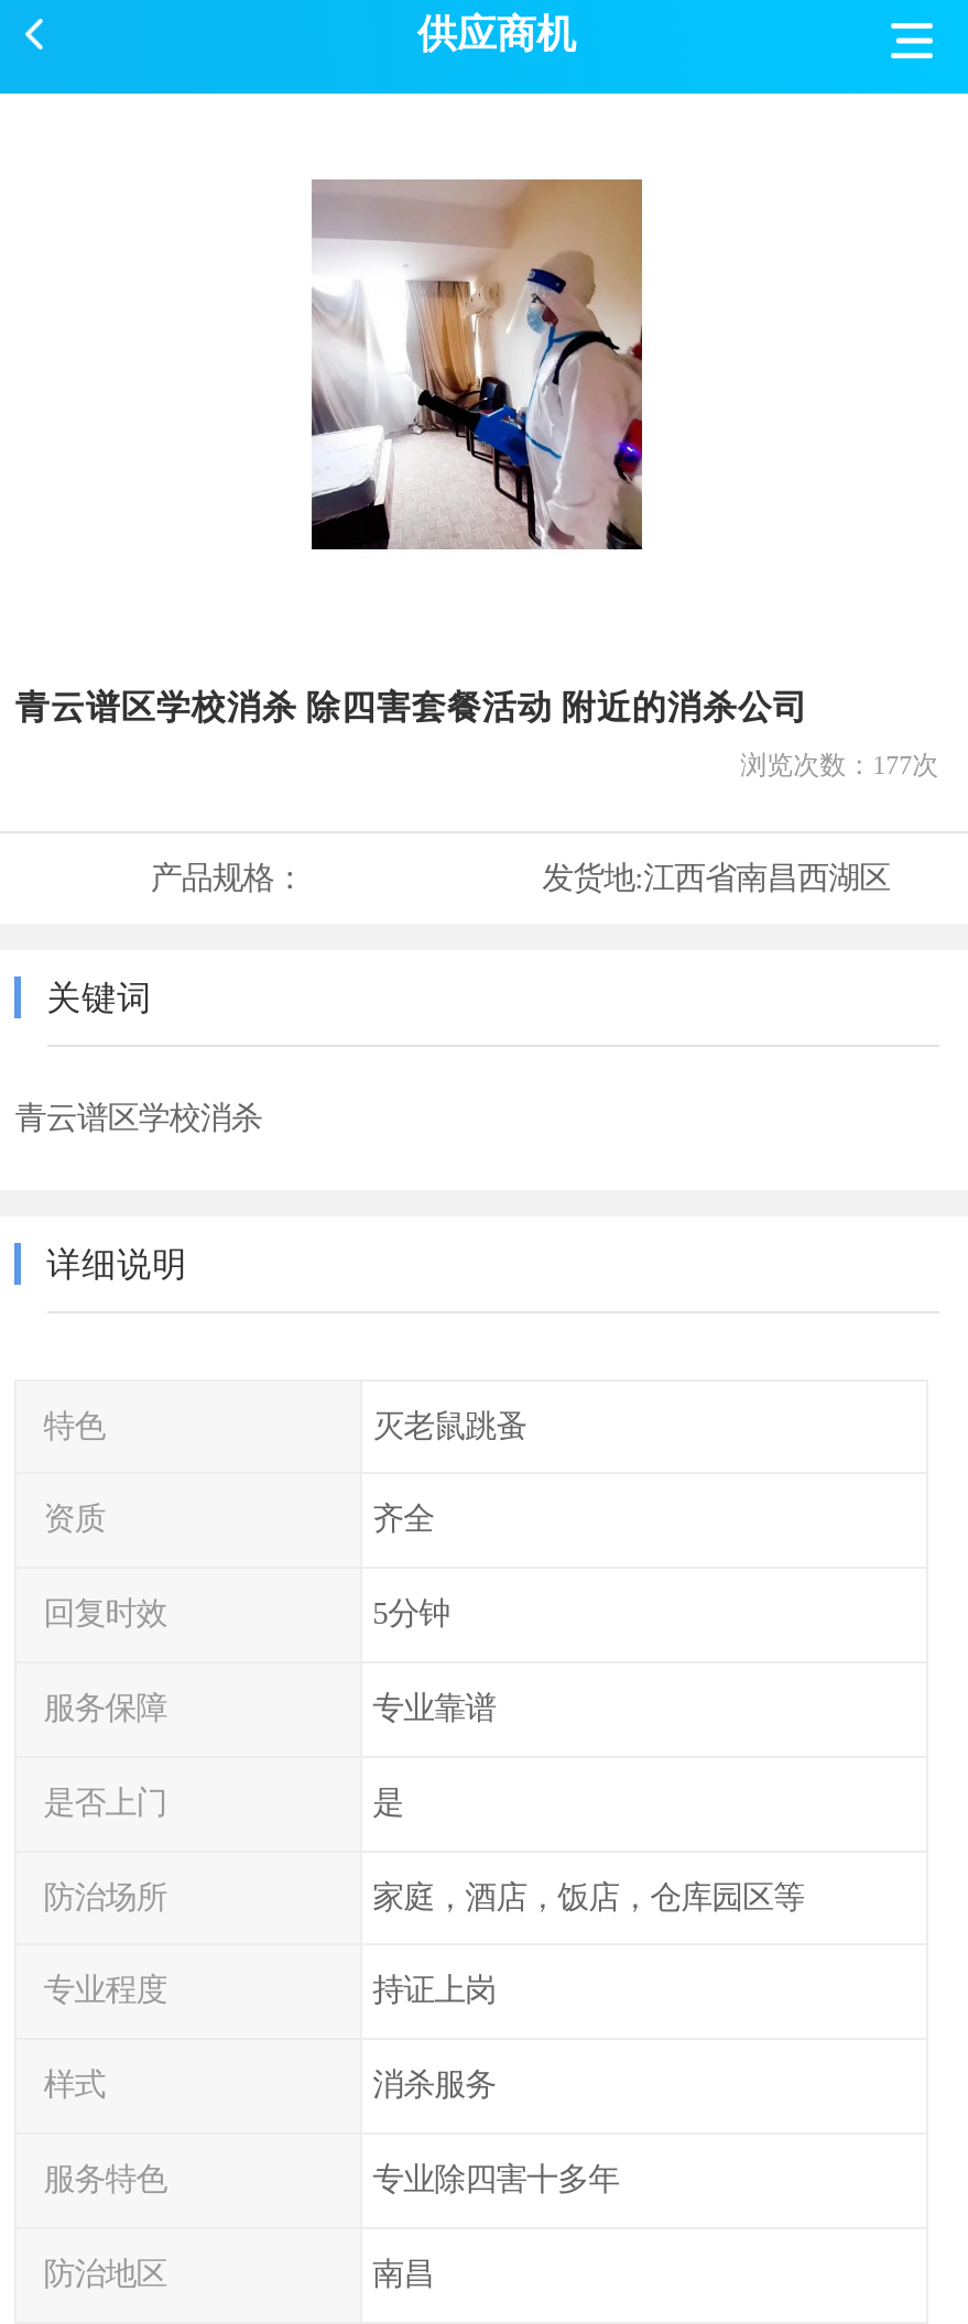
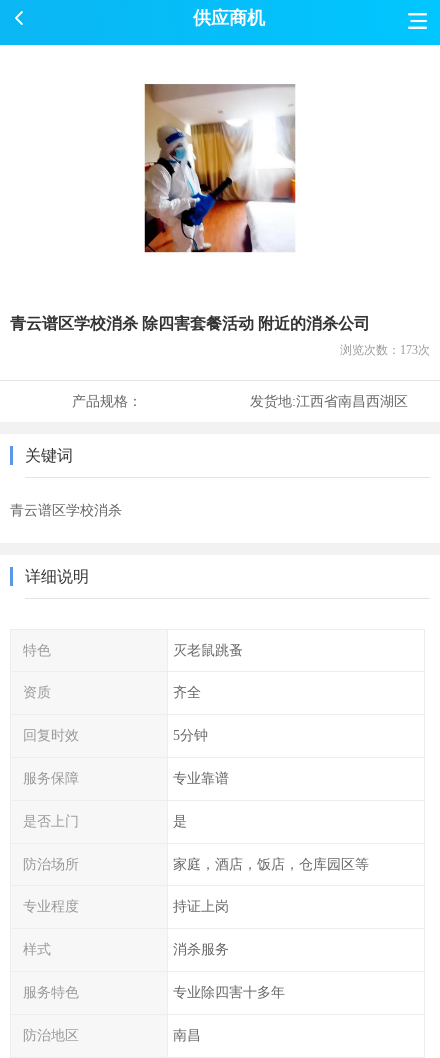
- [image]
+ [image]

- 浏览次数：177次
+ 浏览次数：173次
